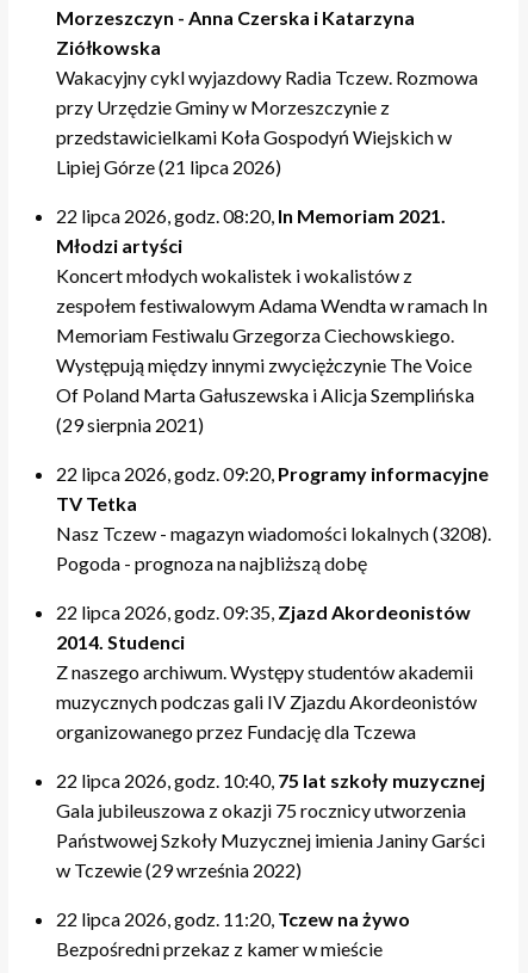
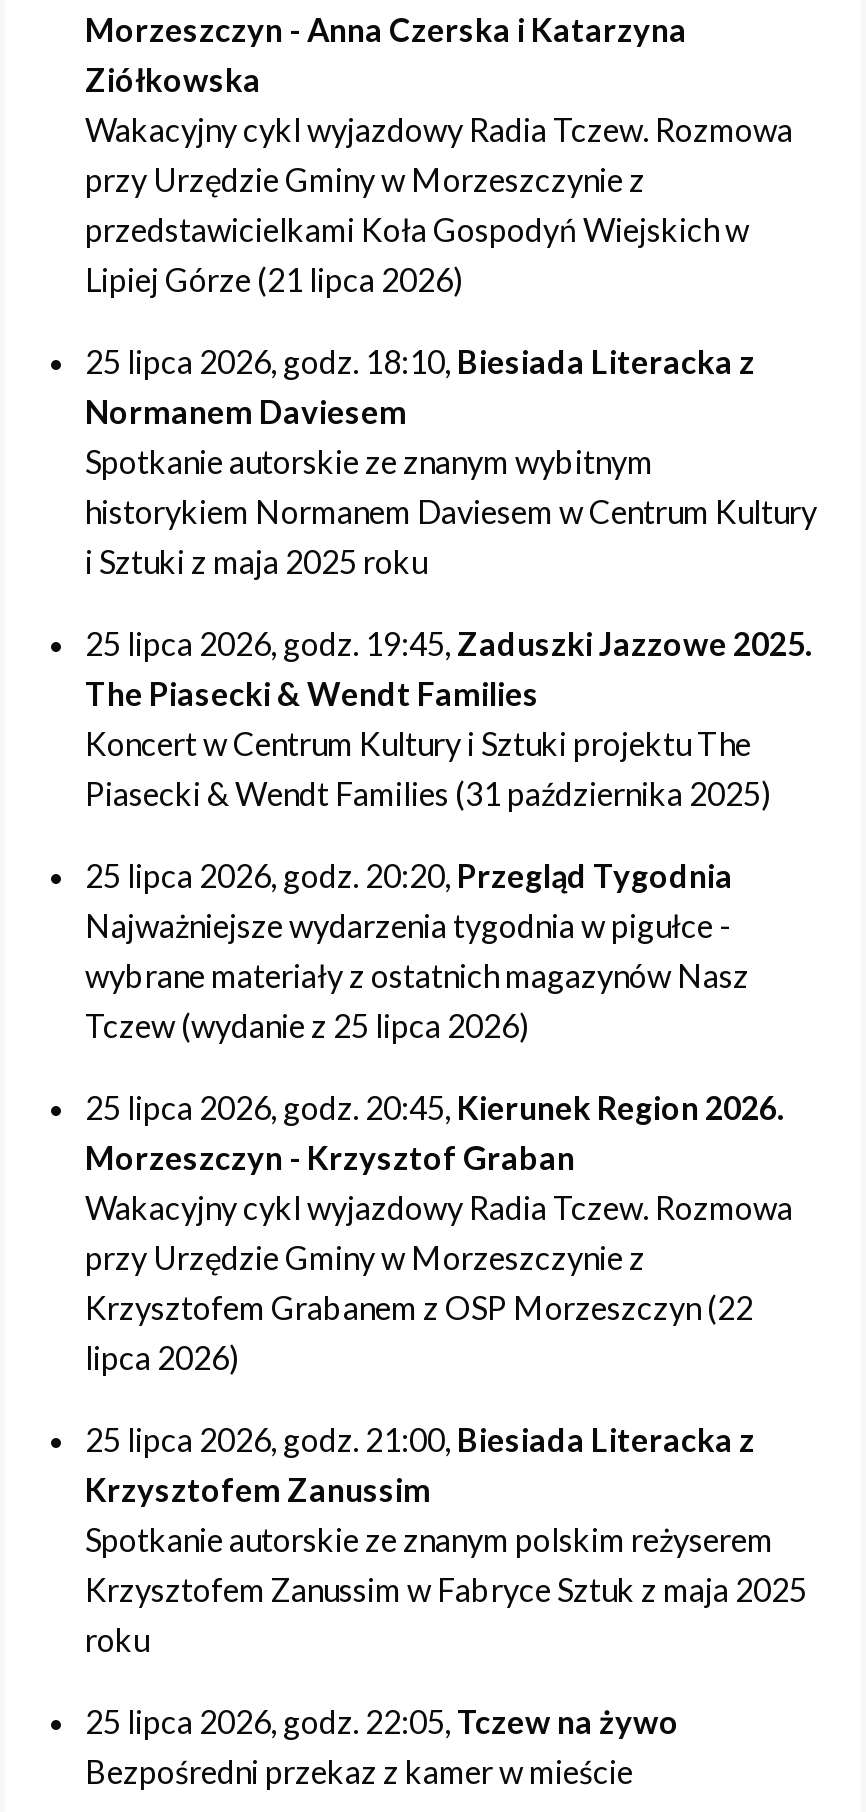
- 22 lipca 2026, godz. 08:20, In Memoriam 2021.
- Młodzi artyści
- Koncert młodych wokalistek i wokalistów z
- zespołem festiwalowym Adama Wendta w ramach In
- Memoriam Festiwalu Grzegorza Ciechowskiego.
- Występują między innymi zwyciężczynie The Voice
- Of Poland Marta Gałuszewska i Alicja Szemplińska
- (29 sierpnia 2021)
- 22 lipca 2026, godz. 09:20, Programy informacyjne
- TV Tetka
- Nasz Tczew - magazyn wiadomości lokalnych (3208).
- Pogoda - prognoza na najbliższą dobę
- 22 lipca 2026, godz. 09:35, Zjazd Akordeonistów
- 2014. Studenci
- Z naszego archiwum. Występy studentów akademii
- muzycznych podczas gali IV Zjazdu Akordeonistów
- organizowanego przez Fundację dla Tczewa
- 22 lipca 2026, godz. 10:40, 75 lat szkoły muzycznej
- Gala jubileuszowa z okazji 75 rocznicy utworzenia
- Państwowej Szkoły Muzycznej imienia Janiny Garści
- w Tczewie (29 września 2022)
- 22 lipca 2026, godz. 11:20, Tczew na żywo
+ 25 lipca 2026, godz. 18:10, Biesiada Literacka z
+ Normanem Daviesem
+ Spotkanie autorskie ze znanym wybitnym
+ historykiem Normanem Daviesem w Centrum Kultury
+ i Sztuki z maja 2025 roku
+ 25 lipca 2026, godz. 19:45, Zaduszki Jazzowe 2025.
+ The Piasecki & Wendt Families
+ Koncert w Centrum Kultury i Sztuki projektu The
+ Piasecki & Wendt Families (31 października 2025)
+ 25 lipca 2026, godz. 20:20, Przegląd Tygodnia
+ Najważniejsze wydarzenia tygodnia w pigułce -
+ wybrane materiały z ostatnich magazynów Nasz
+ Tczew (wydanie z 25 lipca 2026)
+ 25 lipca 2026, godz. 20:45, Kierunek Region 2026.
+ Morzeszczyn - Krzysztof Graban
+ Wakacyjny cykl wyjazdowy Radia Tczew. Rozmowa
+ przy Urzędzie Gminy w Morzeszczynie z
+ Krzysztofem Grabanem z OSP Morzeszczyn (22
+ lipca 2026)
+ 25 lipca 2026, godz. 21:00, Biesiada Literacka z
+ Krzysztofem Zanussim
+ Spotkanie autorskie ze znanym polskim reżyserem
+ Krzysztofem Zanussim w Fabryce Sztuk z maja 2025
+ roku
+ 25 lipca 2026, godz. 22:05, Tczew na żywo
